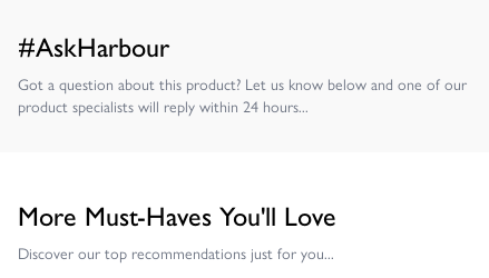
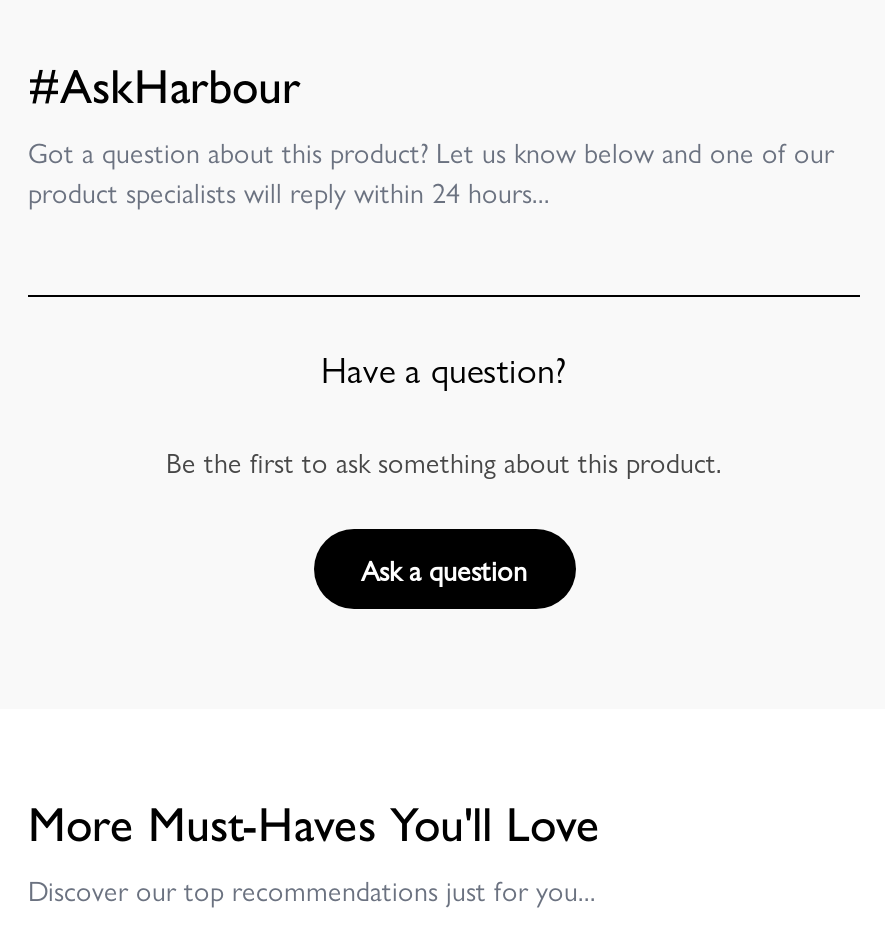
+ Have a question?
+ Be the first to ask something about this product.
+ Ask a question
